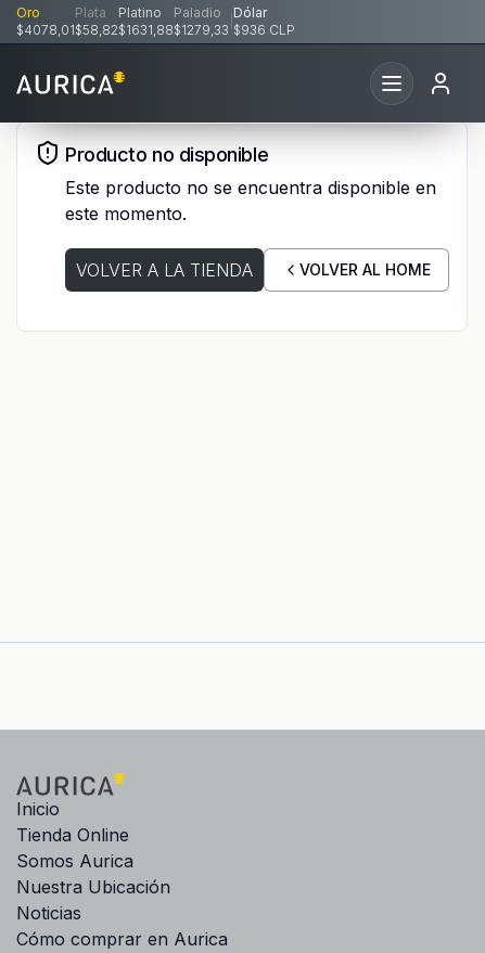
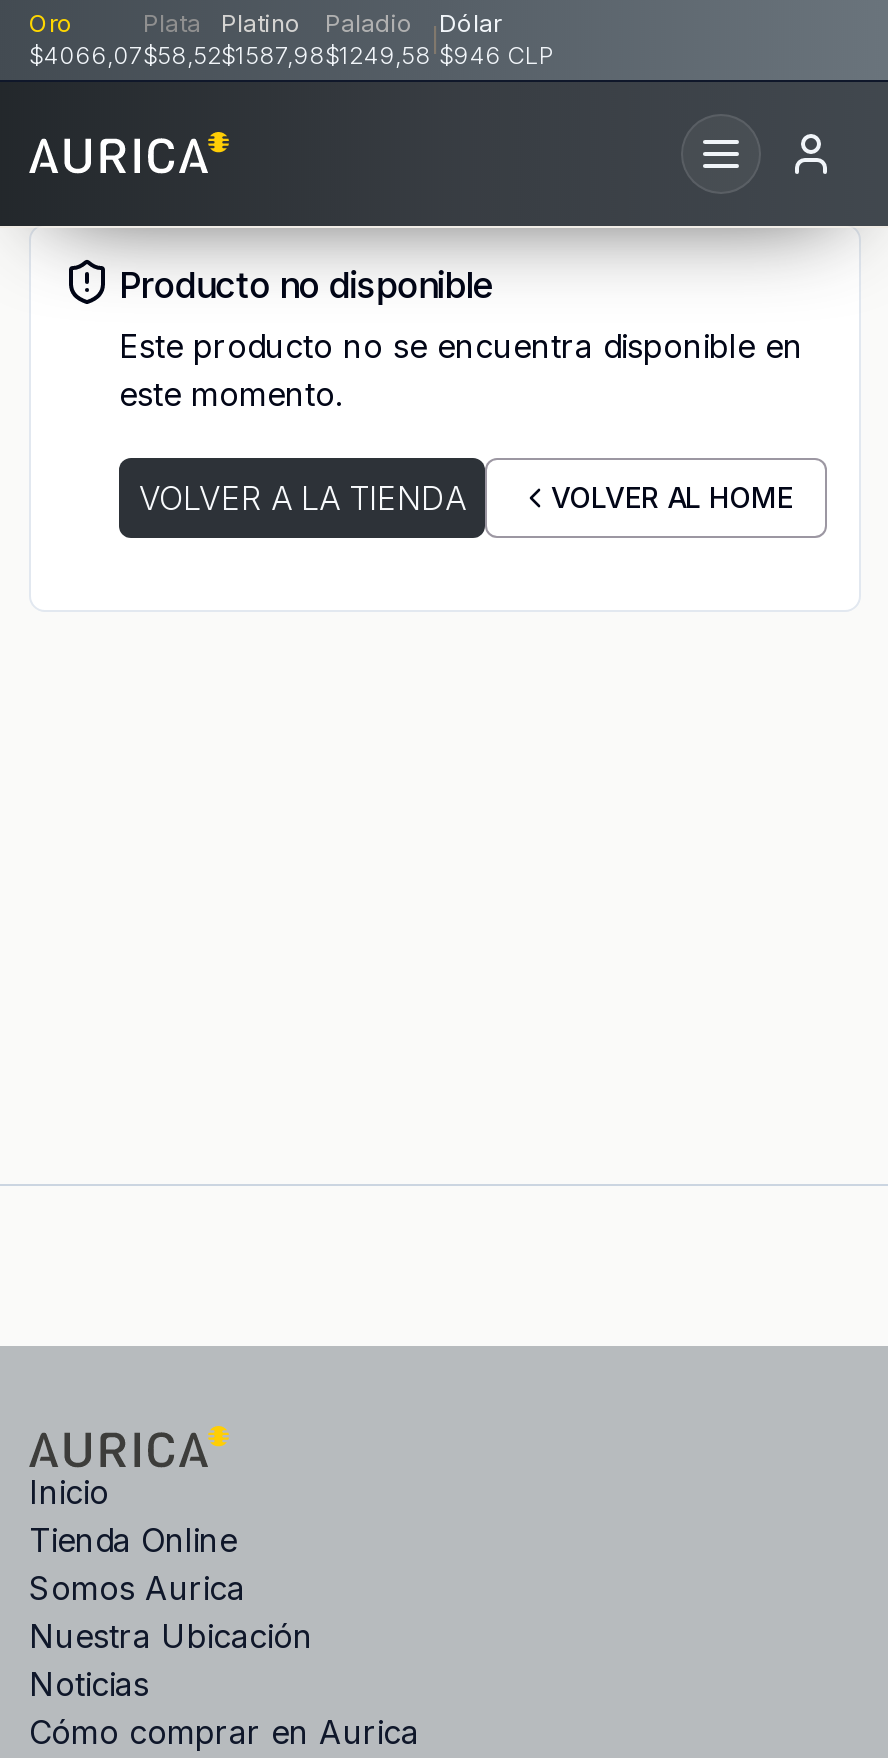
- $4078,01
+ $4066,07

- $58,82
+ $58,52

- $1631,88
+ $1587,98

- $1279,33
+ $1249,58

- $936 CLP
+ $946 CLP
